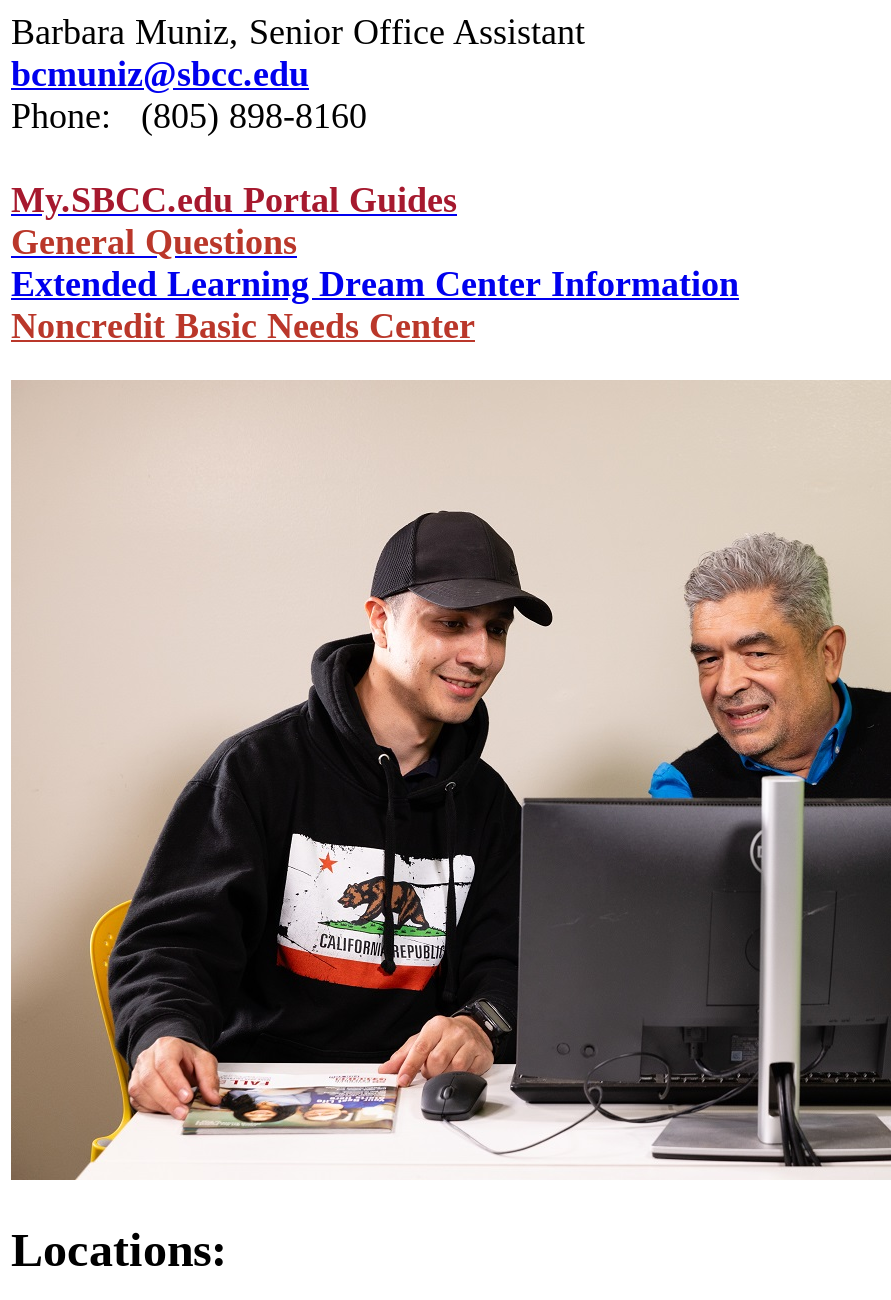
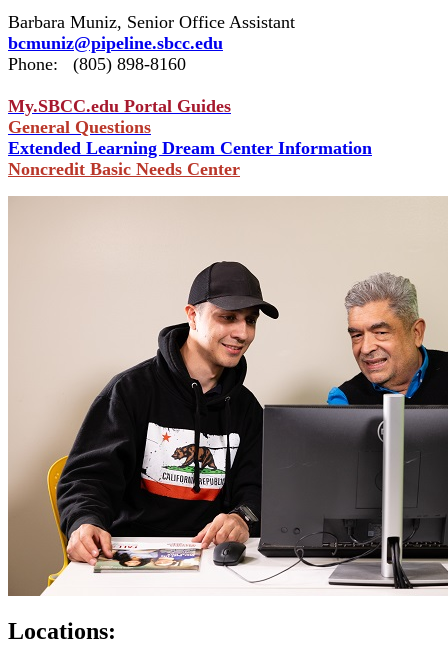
- bcmuniz@sbcc.edu
+ bcmuniz@pipeline.sbcc.edu
